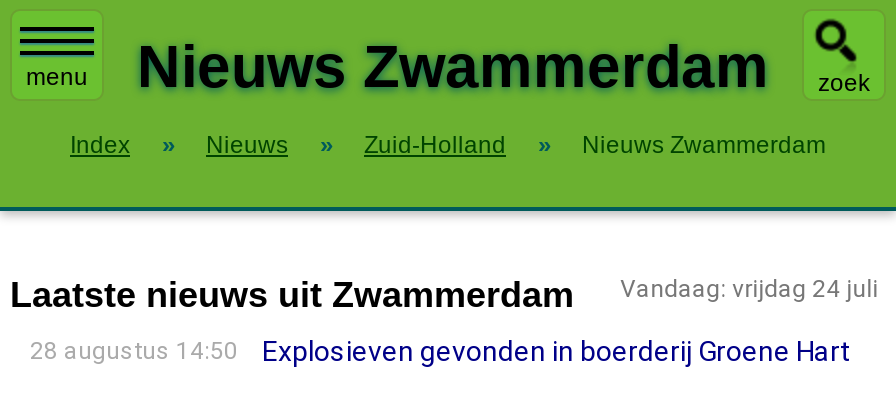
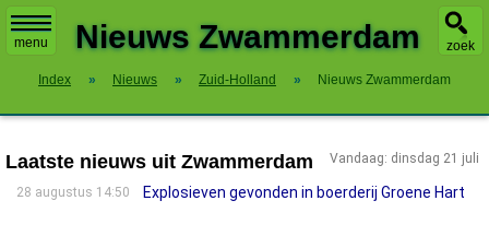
- Vandaag: vrijdag 24 juli
+ Vandaag: dinsdag 21 juli
